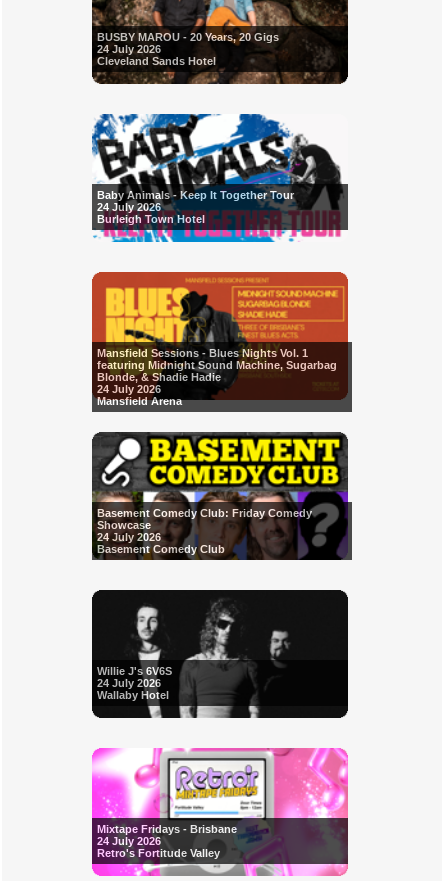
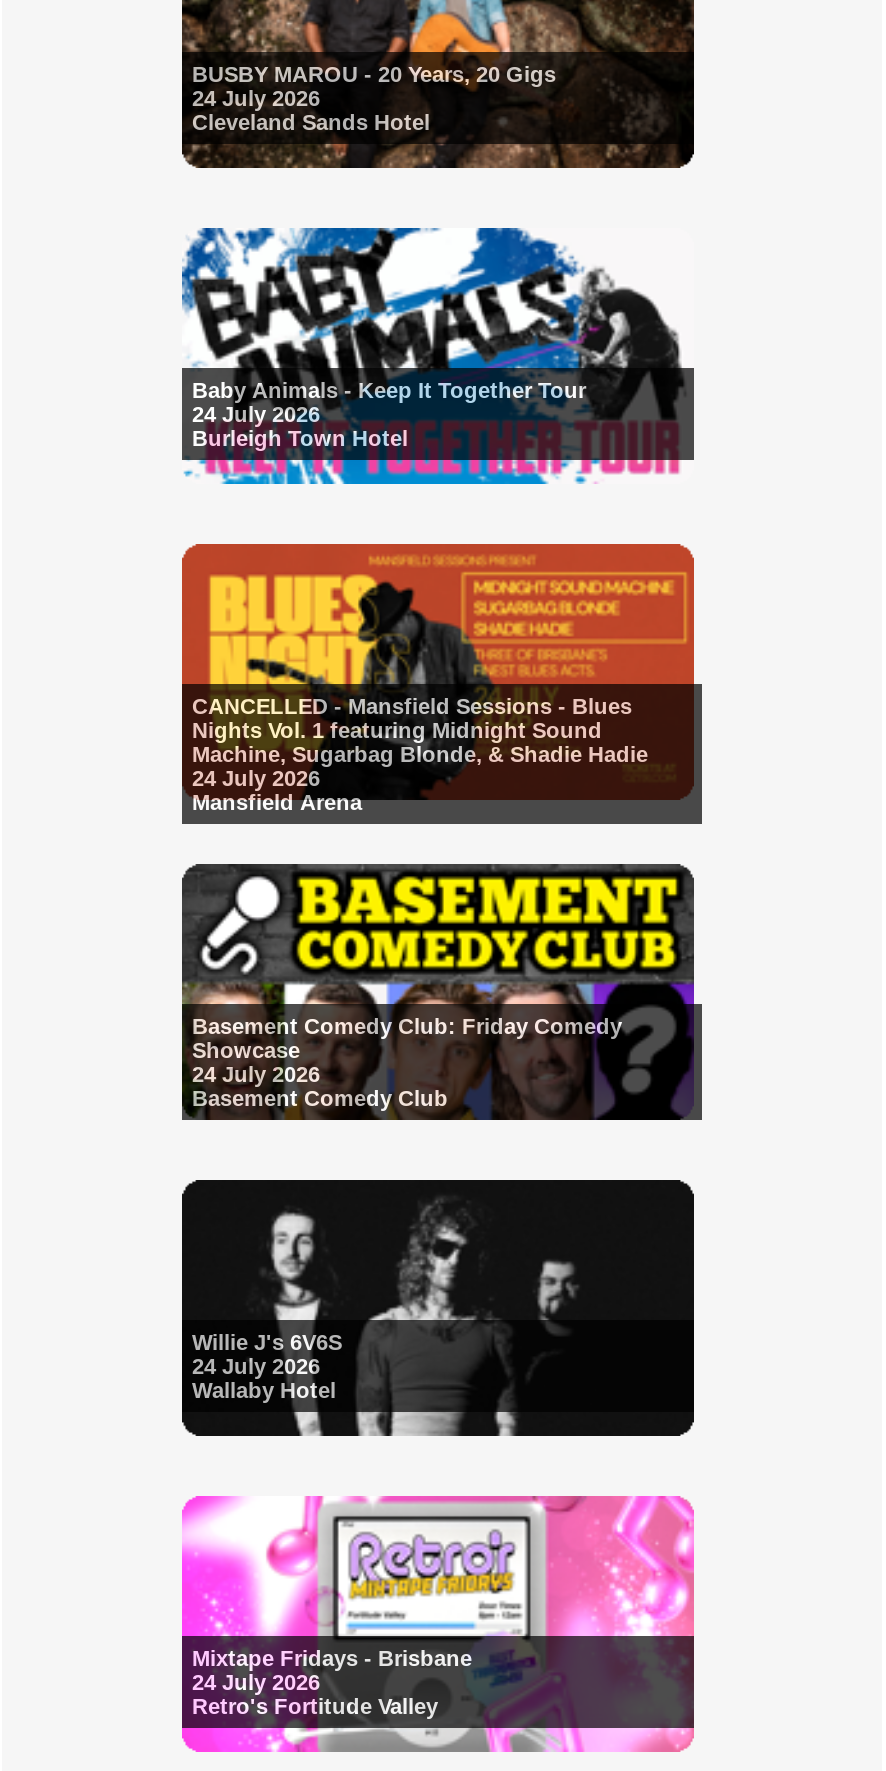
- Mansfield Sessions - Blues Nights Vol. 1
- featuring Midnight Sound Machine, Sugarbag
- Blonde, & Shadie Hadie
+ CANCELLED - Mansfield Sessions - Blues
+ Nights Vol. 1 featuring Midnight Sound
+ Machine, Sugarbag Blonde, & Shadie Hadie
